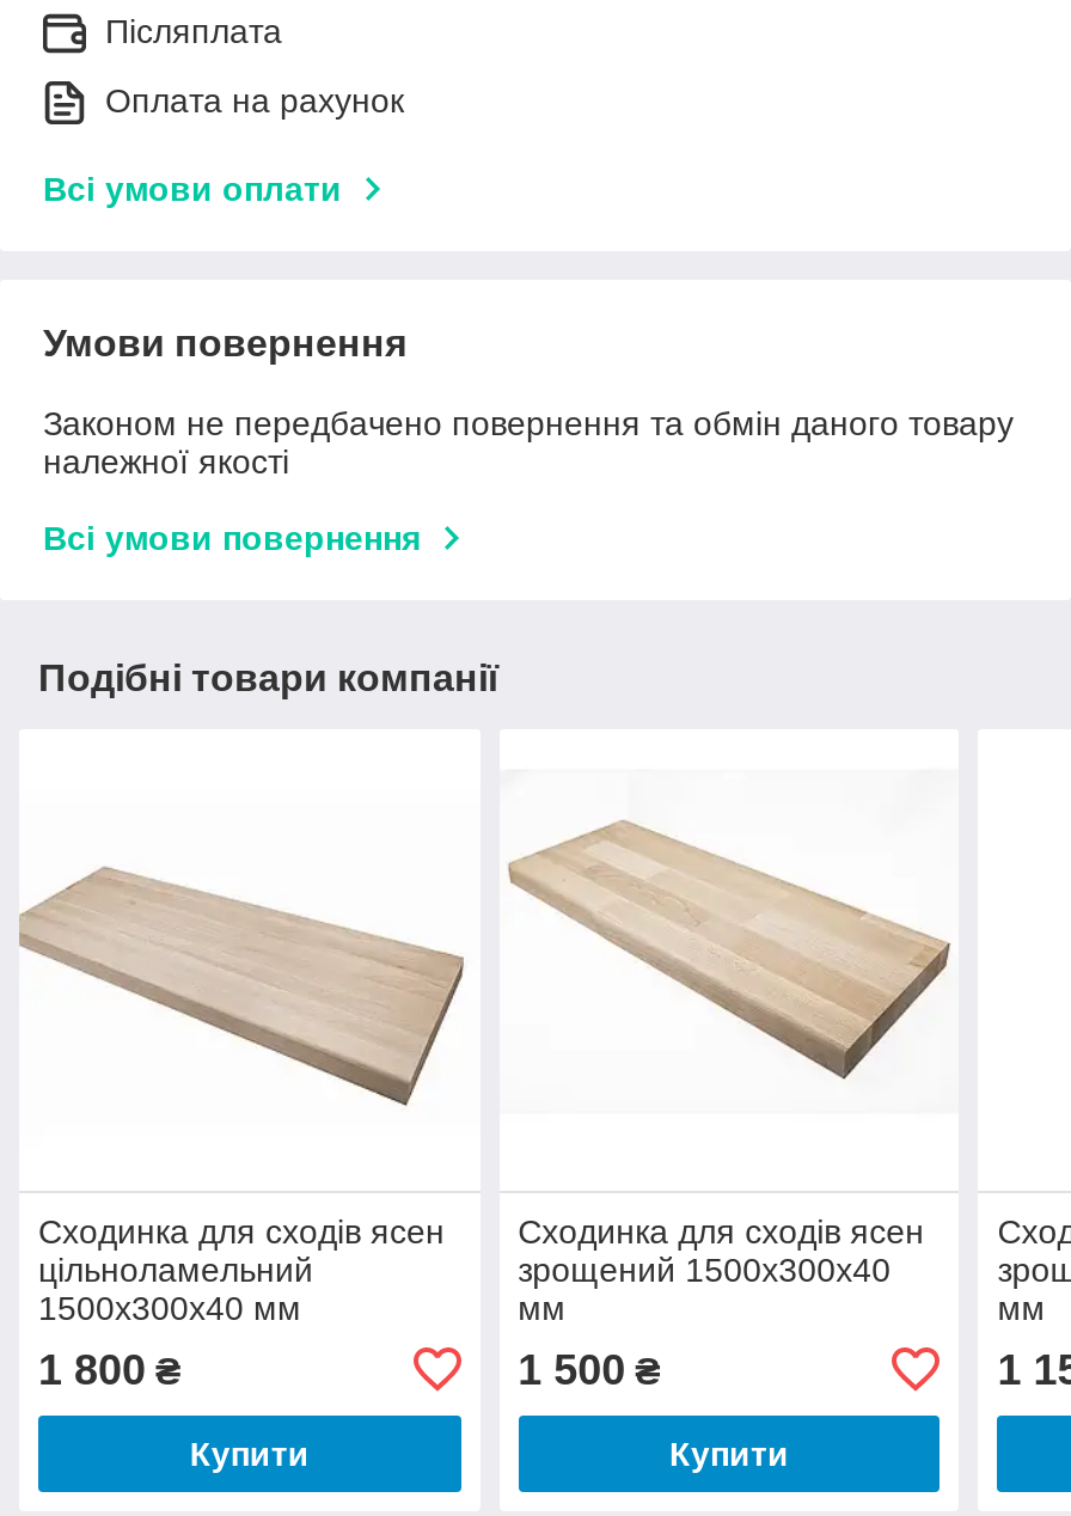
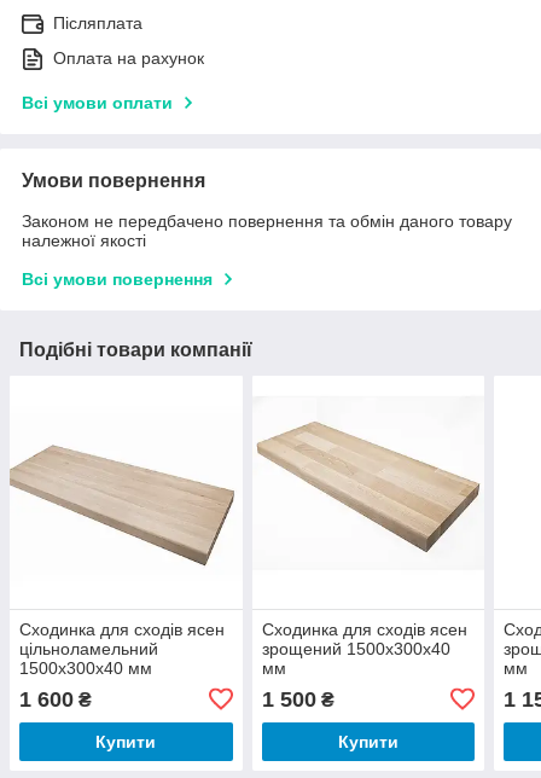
- 1 800 ₴
+ 1 600 ₴
